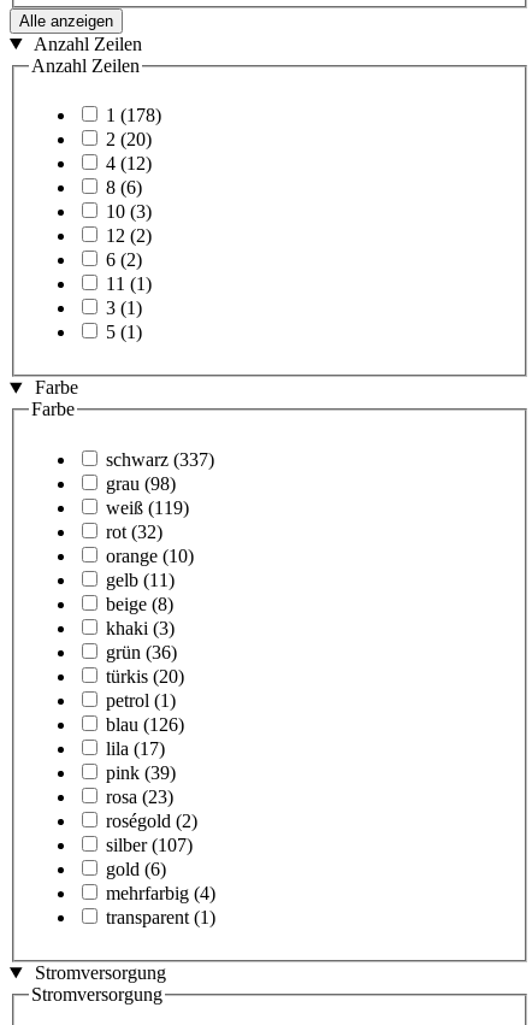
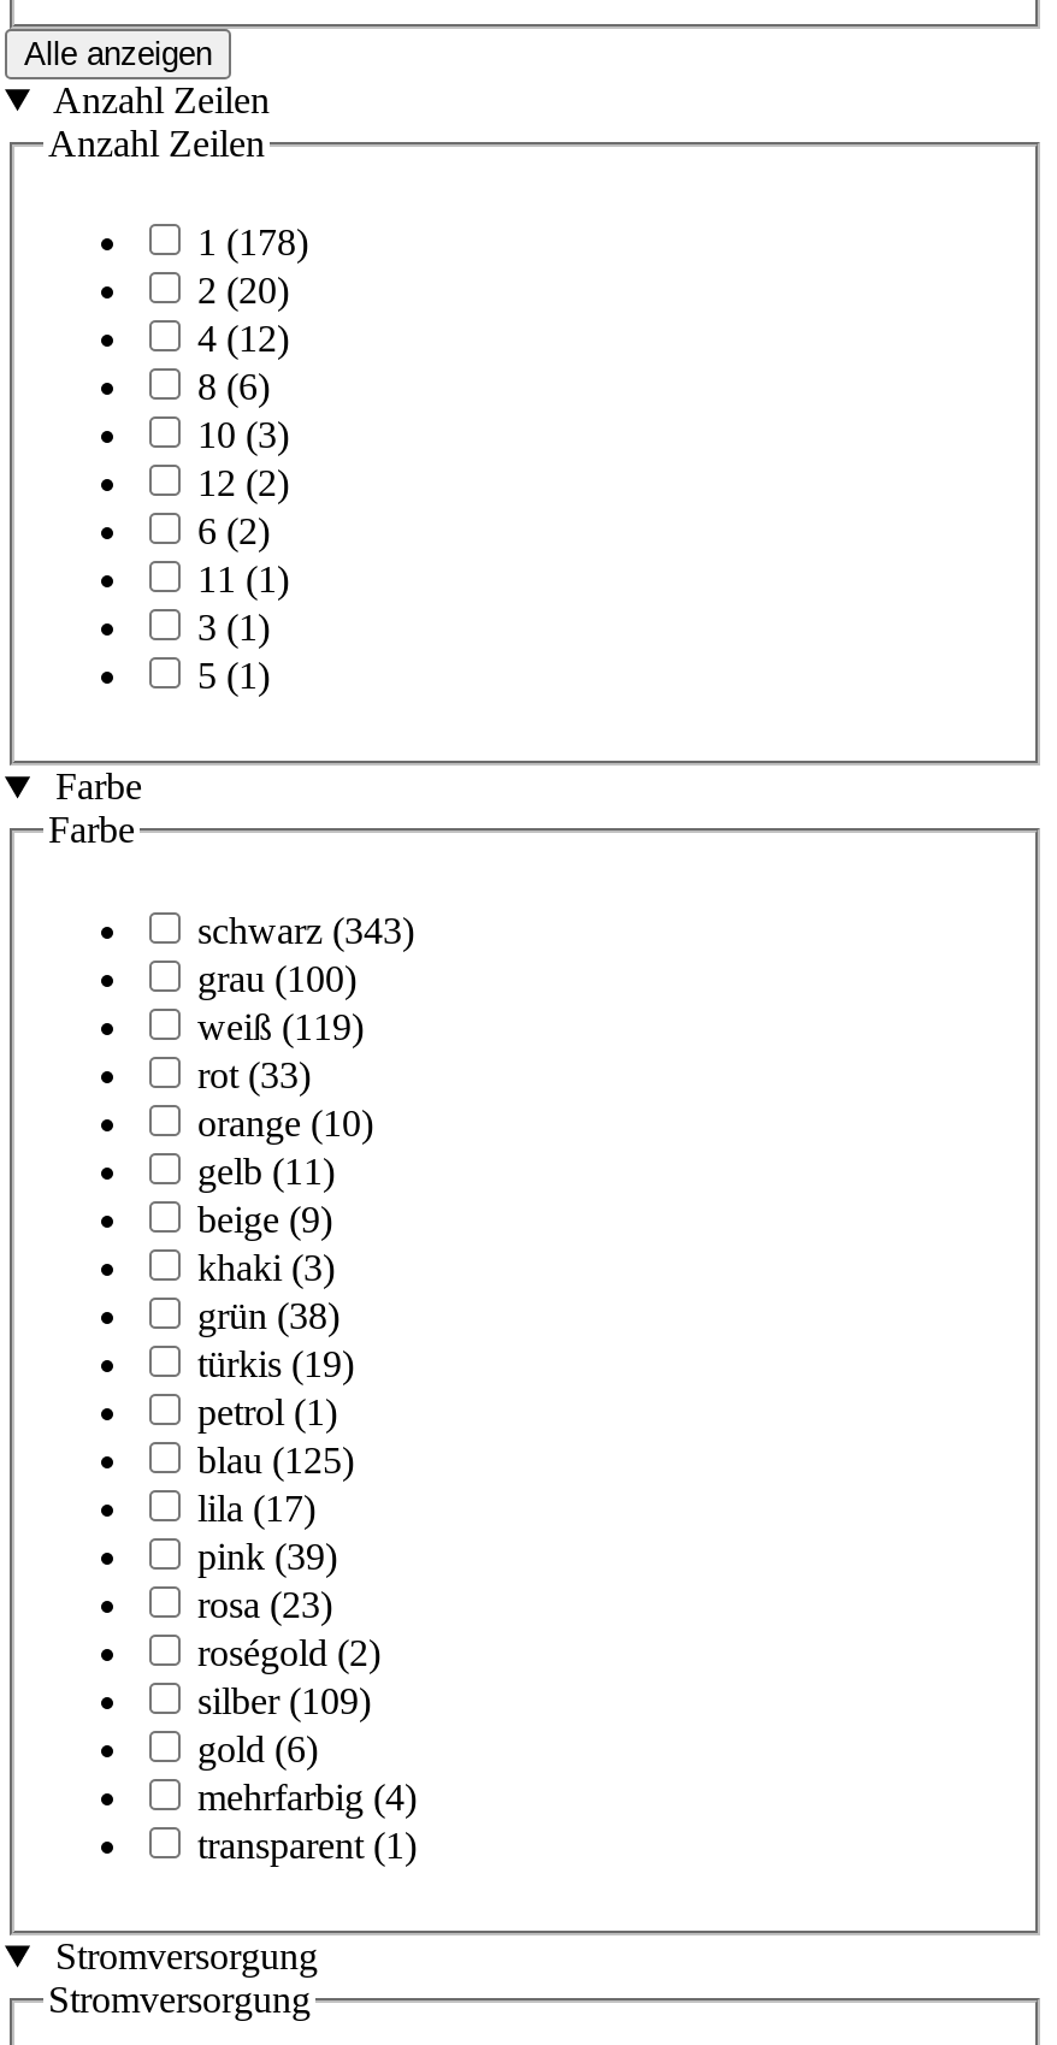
- schwarz (337)
+ schwarz (343)

- grau (98)
+ grau (100)

- rot (32)
+ rot (33)

- beige (8)
+ beige (9)

- grün (36)
+ grün (38)

- türkis (20)
+ türkis (19)

- blau (126)
+ blau (125)

- silber (107)
+ silber (109)
